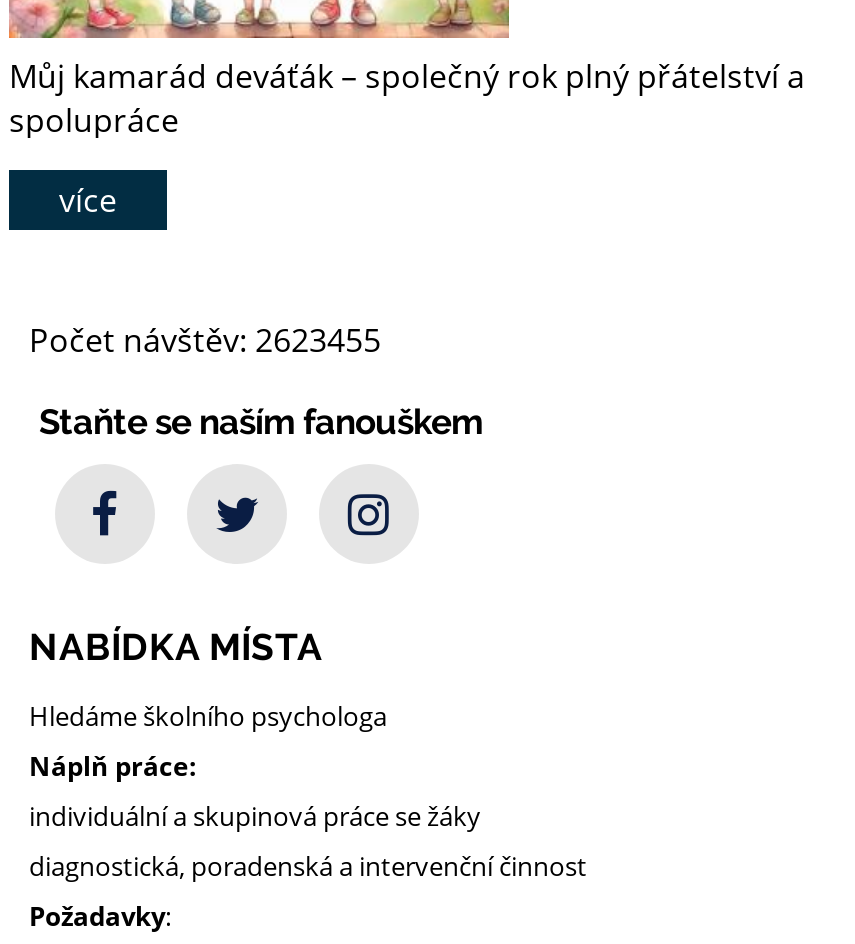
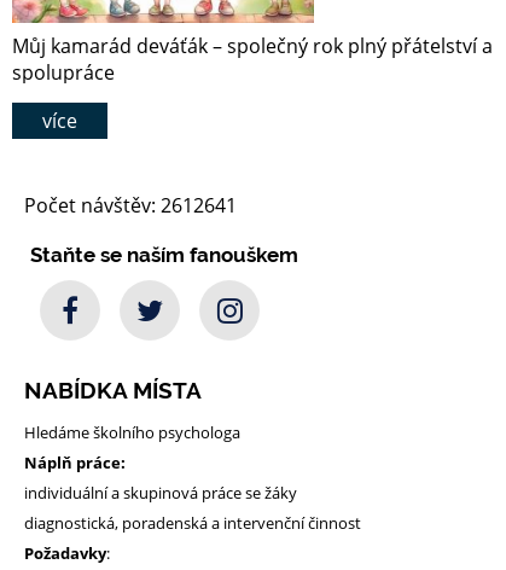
- Počet návštěv: 2623455
+ Počet návštěv: 2612641
